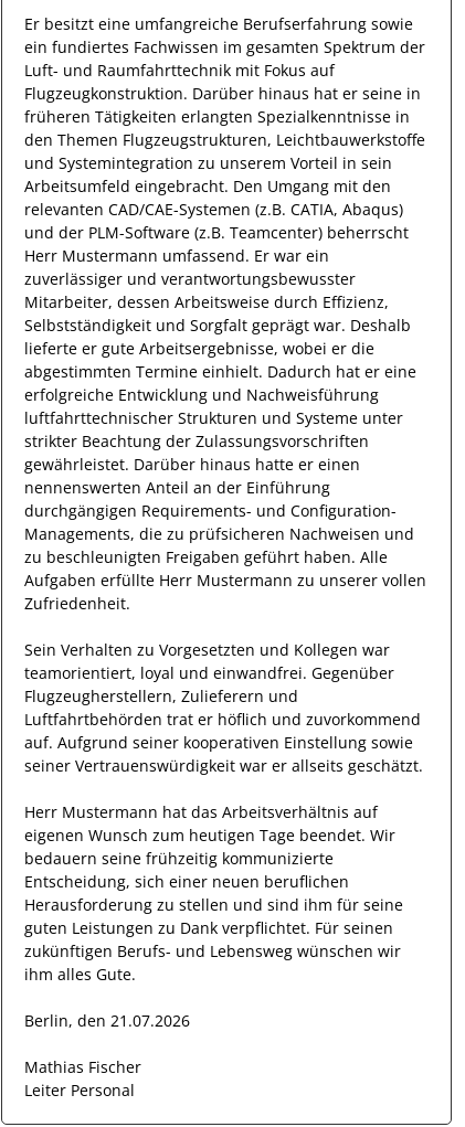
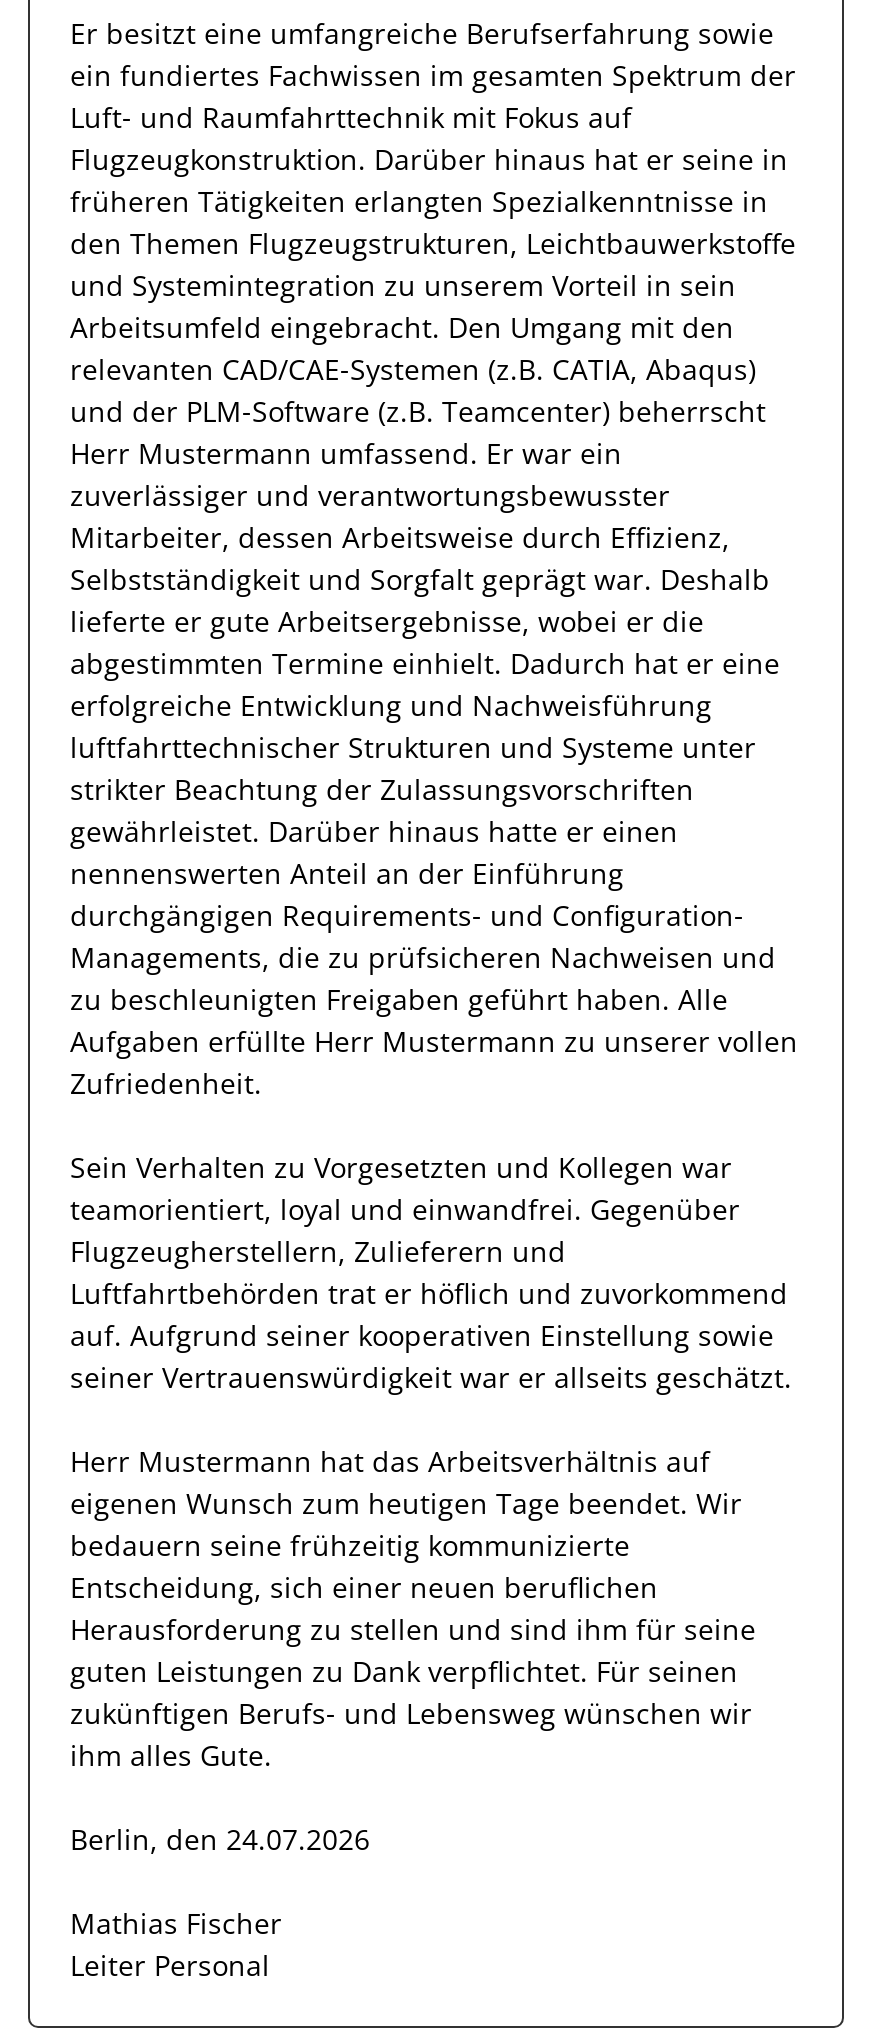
- Berlin, den 21.07.2026
+ Berlin, den 24.07.2026
